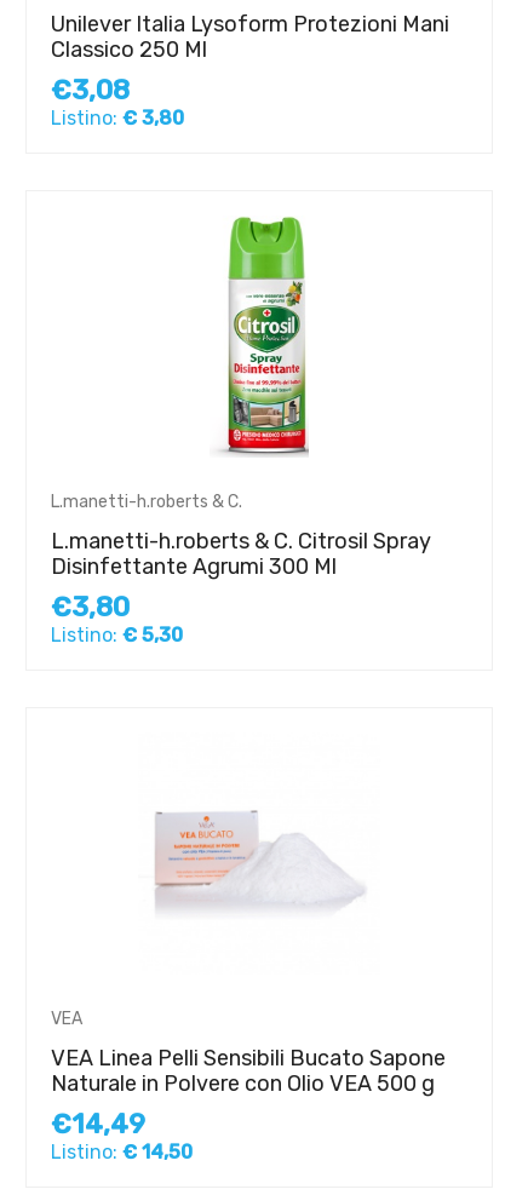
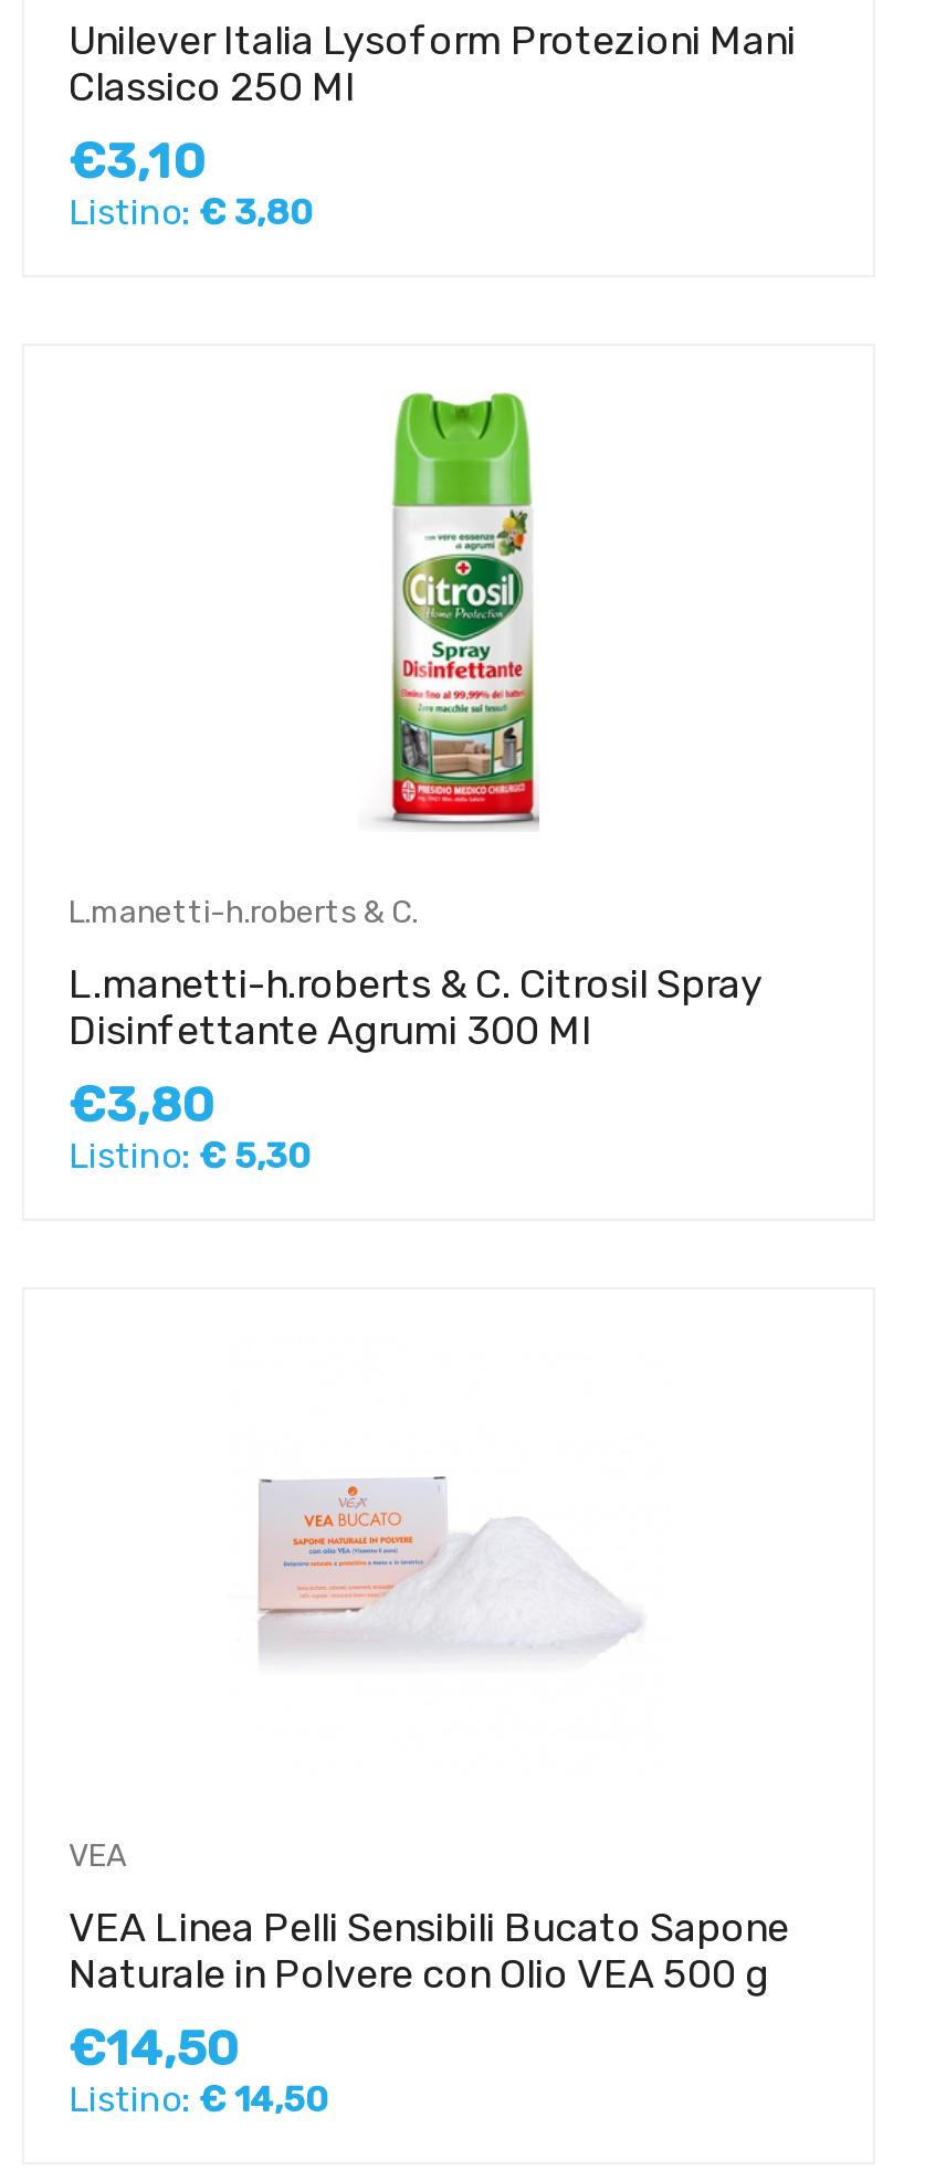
- €3,08
+ €3,10

- €14,49
+ €14,50
